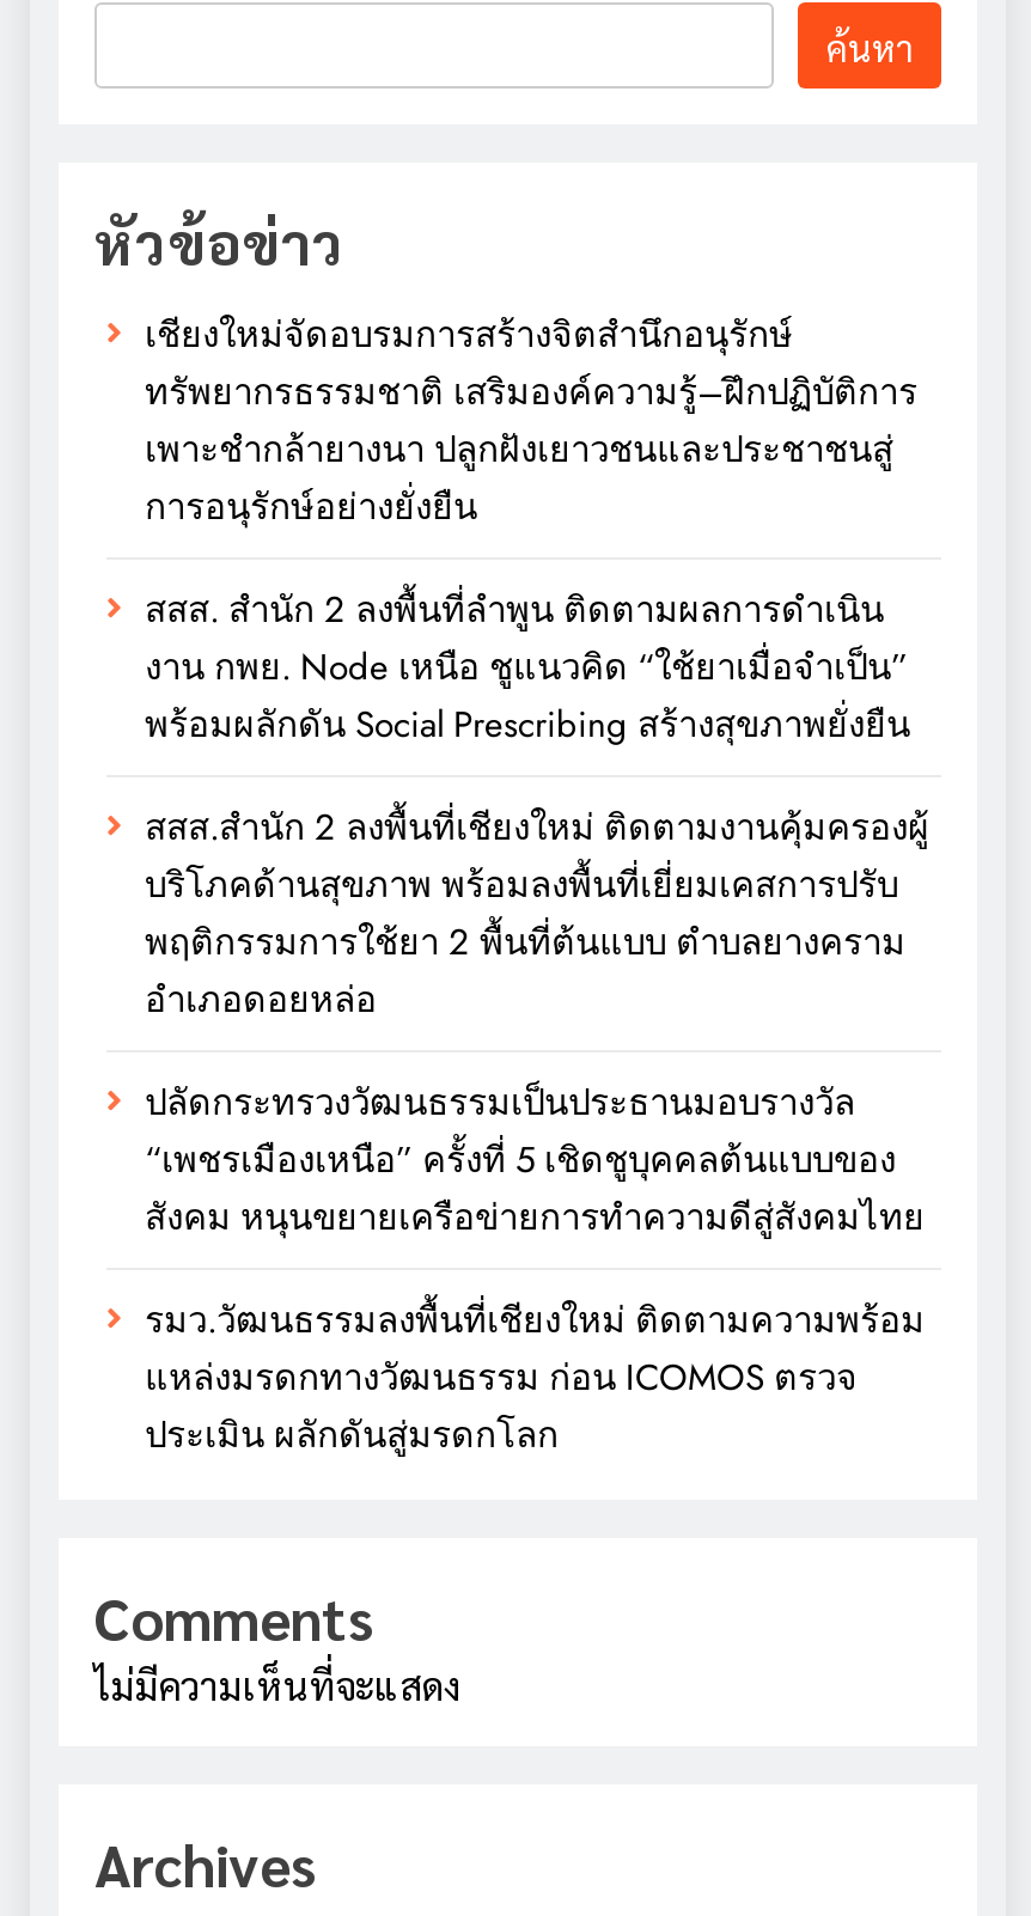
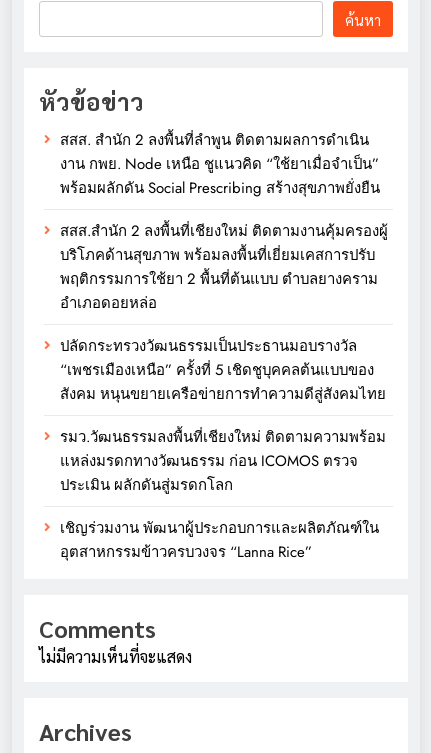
- เชียงใหม่จัดอบรมการสร้างจิตสำนึกอนุรักษ์
- ทรัพยากรธรรมชาติ เสริมองค์ความรู้–ฝึกปฏิบัติการ
- เพาะชำกล้ายางนา ปลูกฝังเยาวชนและประชาชนสู่
- การอนุรักษ์อย่างยั่งยืน

moved up: สสส. สำนัก 2 ลงพื้นที่ลำพูน ติดตามผลการดำเนิน | งาน กพย. Node เหนือ ชูแนวคิด “ใช้ยาเมื่อจำเป็น” | พร้อมผลักดัน Social Prescribing สร้างสุขภาพยั่งยืน | ... | แหล่งมรดกทางวัฒนธรรม ก่อน ICOMOS ตรวจ | ประเมิน ผลักดันสู่มรดกโลก

+ เชิญร่วมงาน พัฒนาผู้ประกอบการและผลิตภัณฑ์ใน
+ อุตสาหกรรมข้าวครบวงจร “Lanna Rice”
